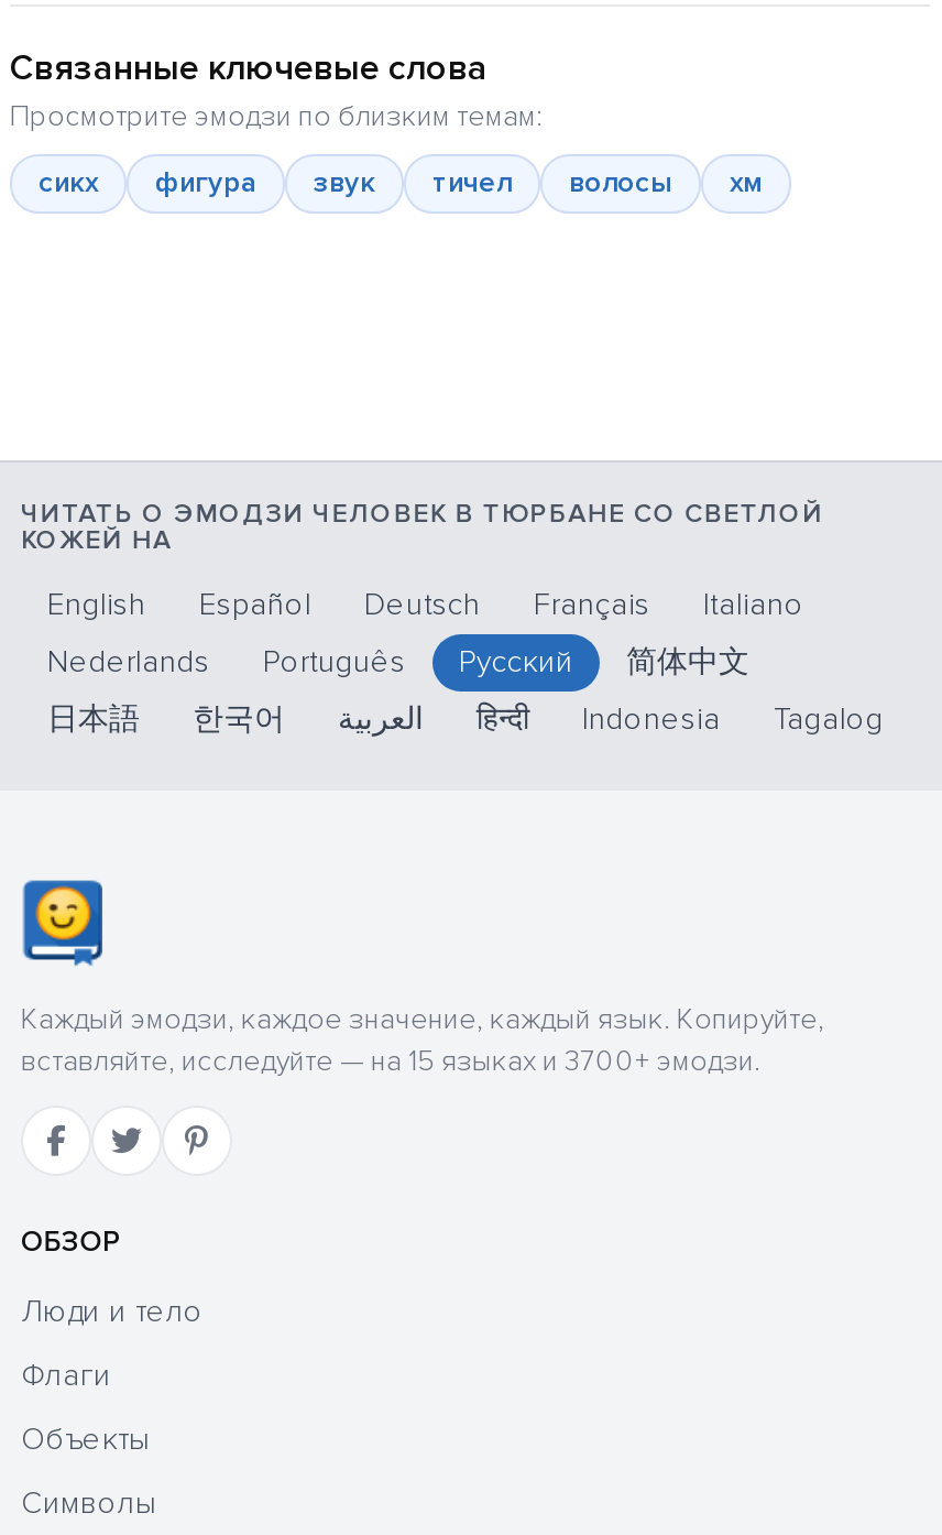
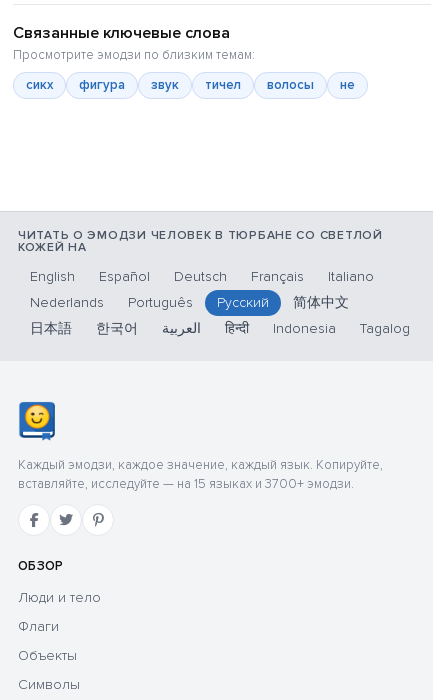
- хм
+ не
